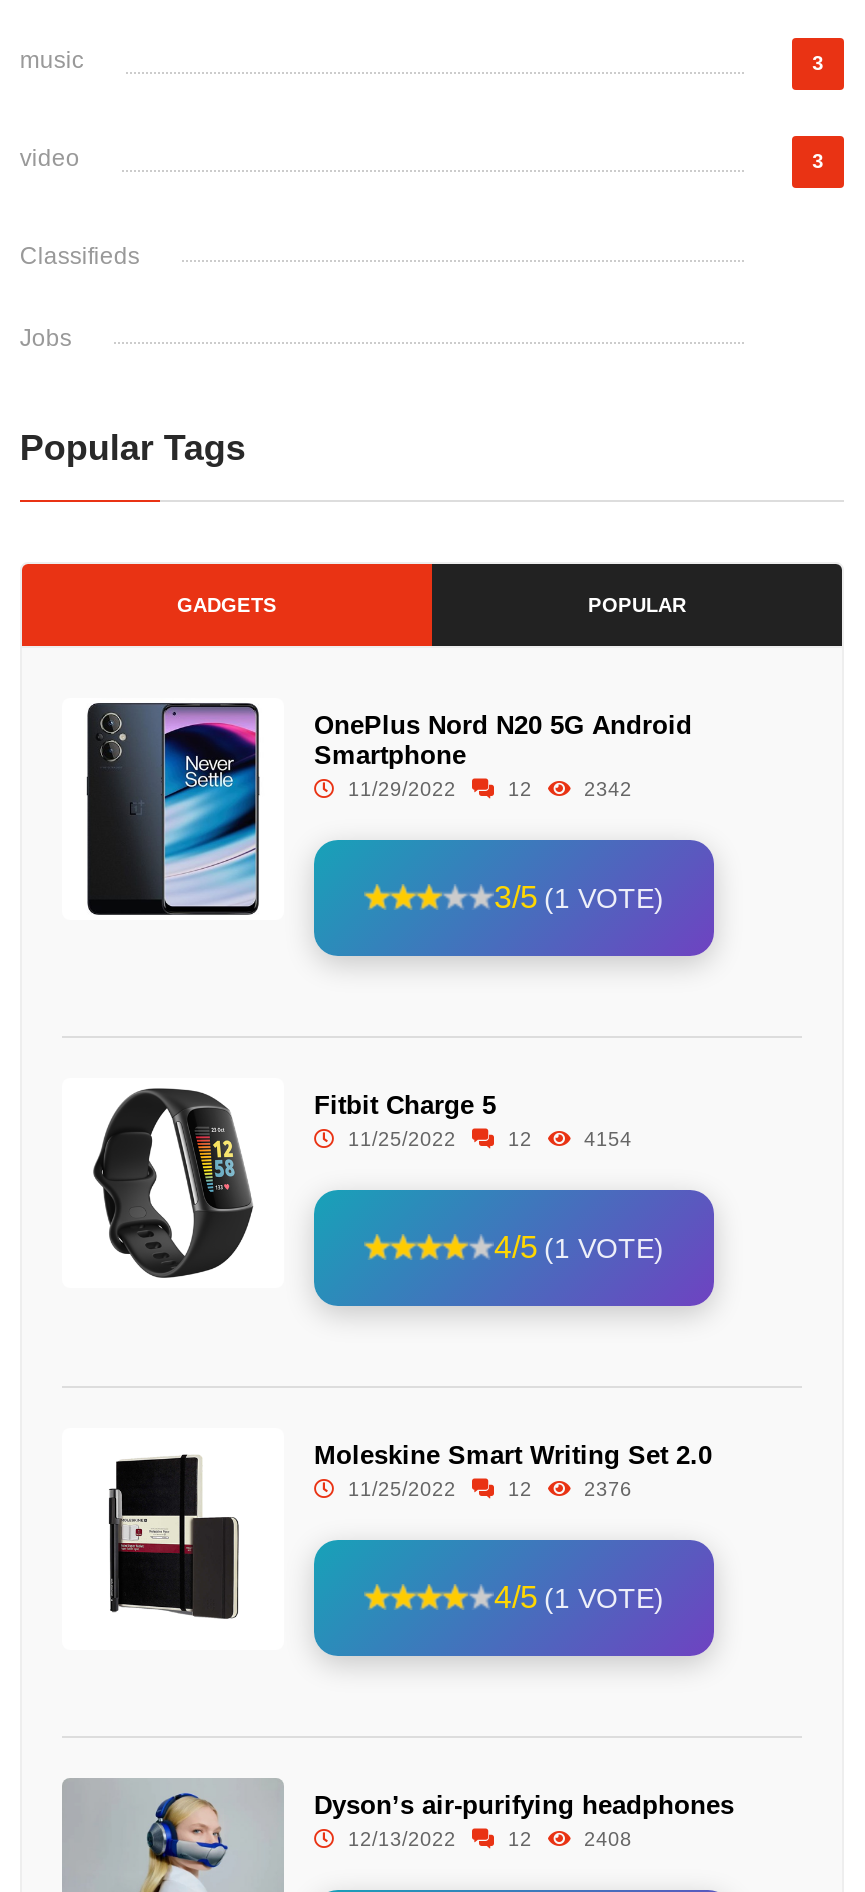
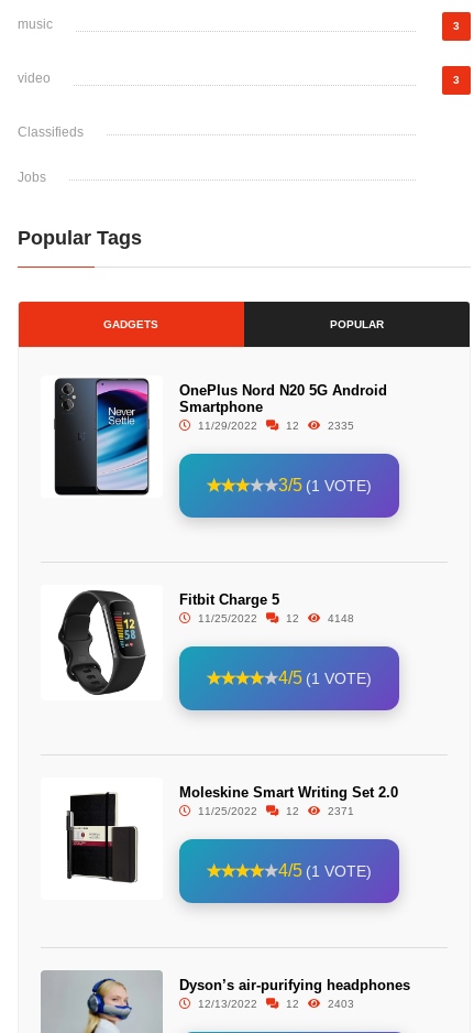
- 2342
+ 2335

- 4154
+ 4148

- 2376
+ 2371

- 2408
+ 2403
